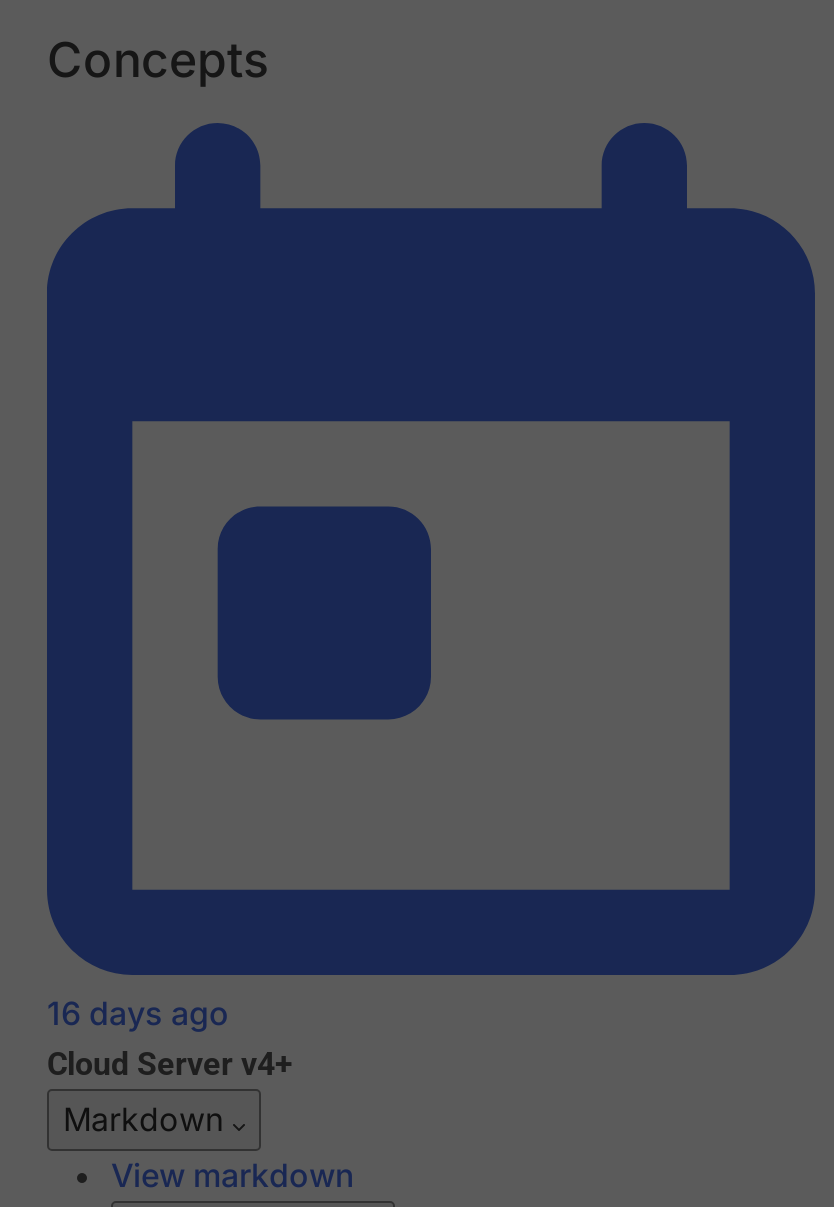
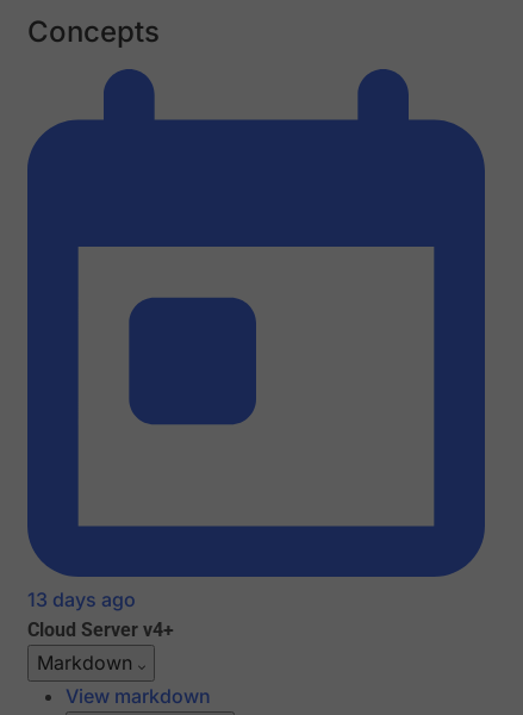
- 16 days ago
+ 13 days ago
